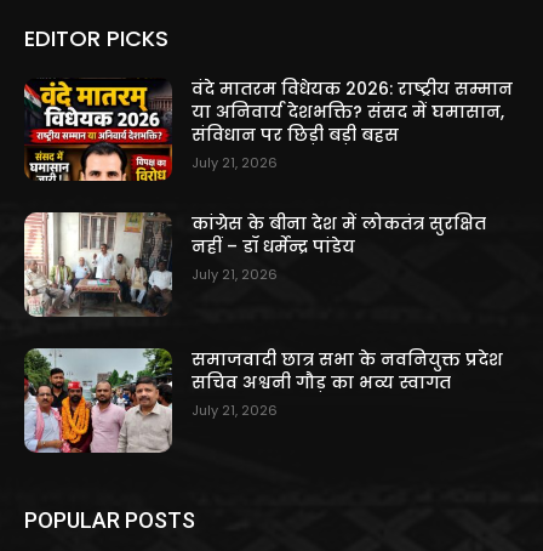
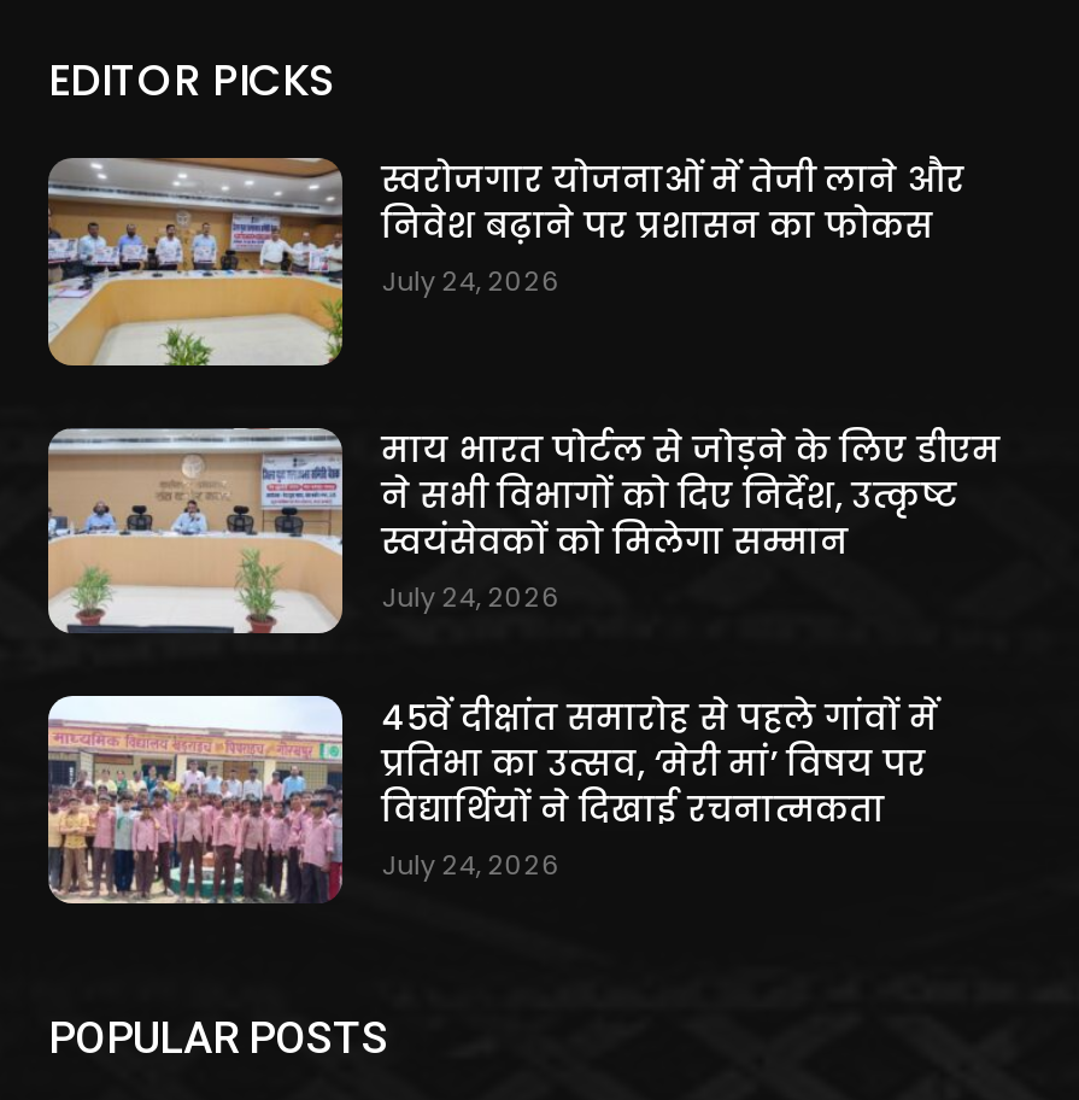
- [image]
- वंदे मातरम विधेयक 2026: राष्ट्रीय सम्मान
- या अनिवार्य देशभक्ति? संसद में घमासान,
- संविधान पर छिड़ी बड़ी बहस
- July 21, 2026
+ [image]
+ स्वरोजगार योजनाओं में तेजी लाने और
+ निवेश बढ़ाने पर प्रशासन का फोकस
+ July 24, 2026

- [image]
- कांग्रेस के बीना देश में लोकतंत्र सुरक्षित
- नहीं – डॉ धर्मेन्द्र पांडेय
- July 21, 2026
+ [image]
+ माय भारत पोर्टल से जोड़ने के लिए डीएम
+ ने सभी विभागों को दिए निर्देश, उत्कृष्ट
+ स्वयंसेवकों को मिलेगा सम्मान
+ July 24, 2026

- [image]
- समाजवादी छात्र सभा के नवनियुक्त प्रदेश
- सचिव अश्वनी गौड़ का भव्य स्वागत
- July 21, 2026
+ [image]
+ 45वें दीक्षांत समारोह से पहले गांवों में
+ प्रतिभा का उत्सव, ‘मेरी मां’ विषय पर
+ विद्यार्थियों ने दिखाई रचनात्मकता
+ July 24, 2026
